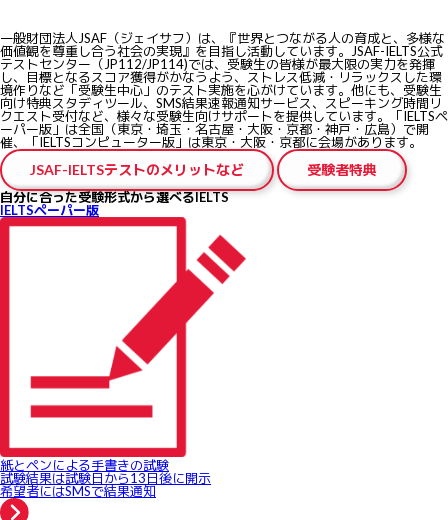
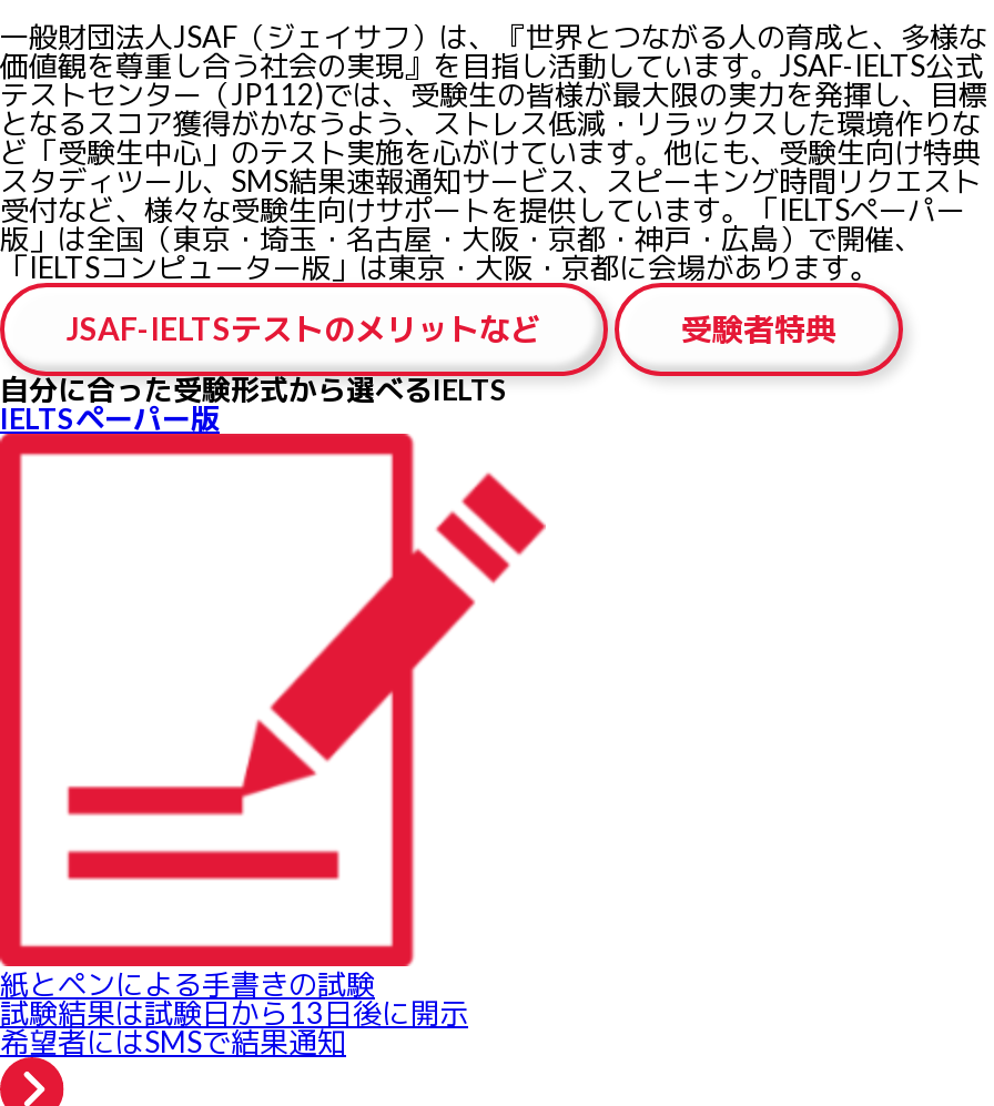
- テストセンター（JP112/JP114)では、受験生の皆様が最大限の実力を発揮
- し、目標となるスコア獲得がかなうよう、ストレス低減・リラックスした環
- 境作りなど「受験生中心」のテスト実施を心がけています。他にも、受験生
- 向け特典スタディツール、SMS結果速報通知サービス、スピーキング時間リ
- クエスト受付など、様々な受験生向けサポートを提供しています。「IELTSペ
- ーパー版」は全国（東京・埼玉・名古屋・大阪・京都・神戸・広島）で開
- 催、「IELTSコンピューター版」は東京・大阪・京都に会場があります。
+ テストセンター（JP112)では、受験生の皆様が最大限の実力を発揮し、目標
+ となるスコア獲得がかなうよう、ストレス低減・リラックスした環境作りな
+ ど「受験生中心」のテスト実施を心がけています。他にも、受験生向け特典
+ スタディツール、SMS結果速報通知サービス、スピーキング時間リクエスト
+ 受付など、様々な受験生向けサポートを提供しています。「IELTSペーパー
+ 版」は全国（東京・埼玉・名古屋・大阪・京都・神戸・広島）で開催、
+ 「IELTSコンピューター版」は東京・大阪・京都に会場があります。
